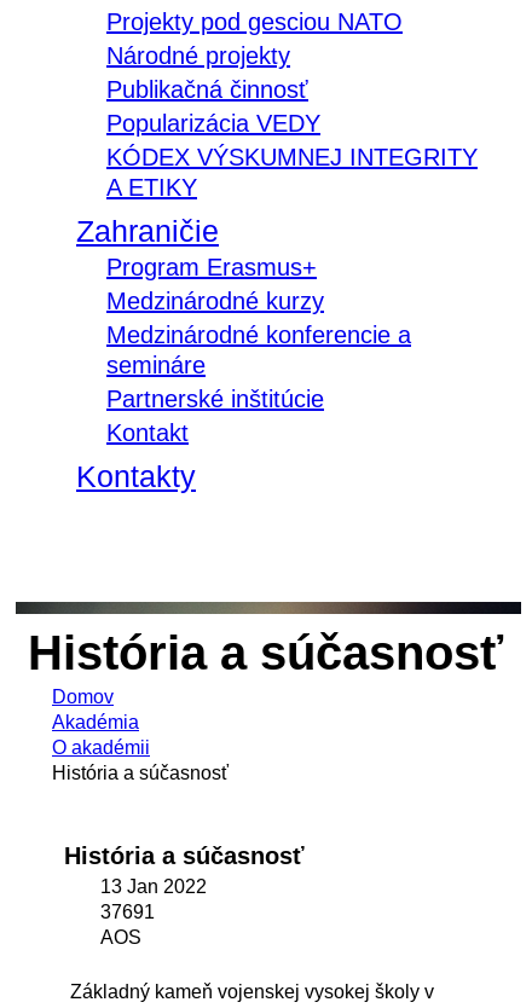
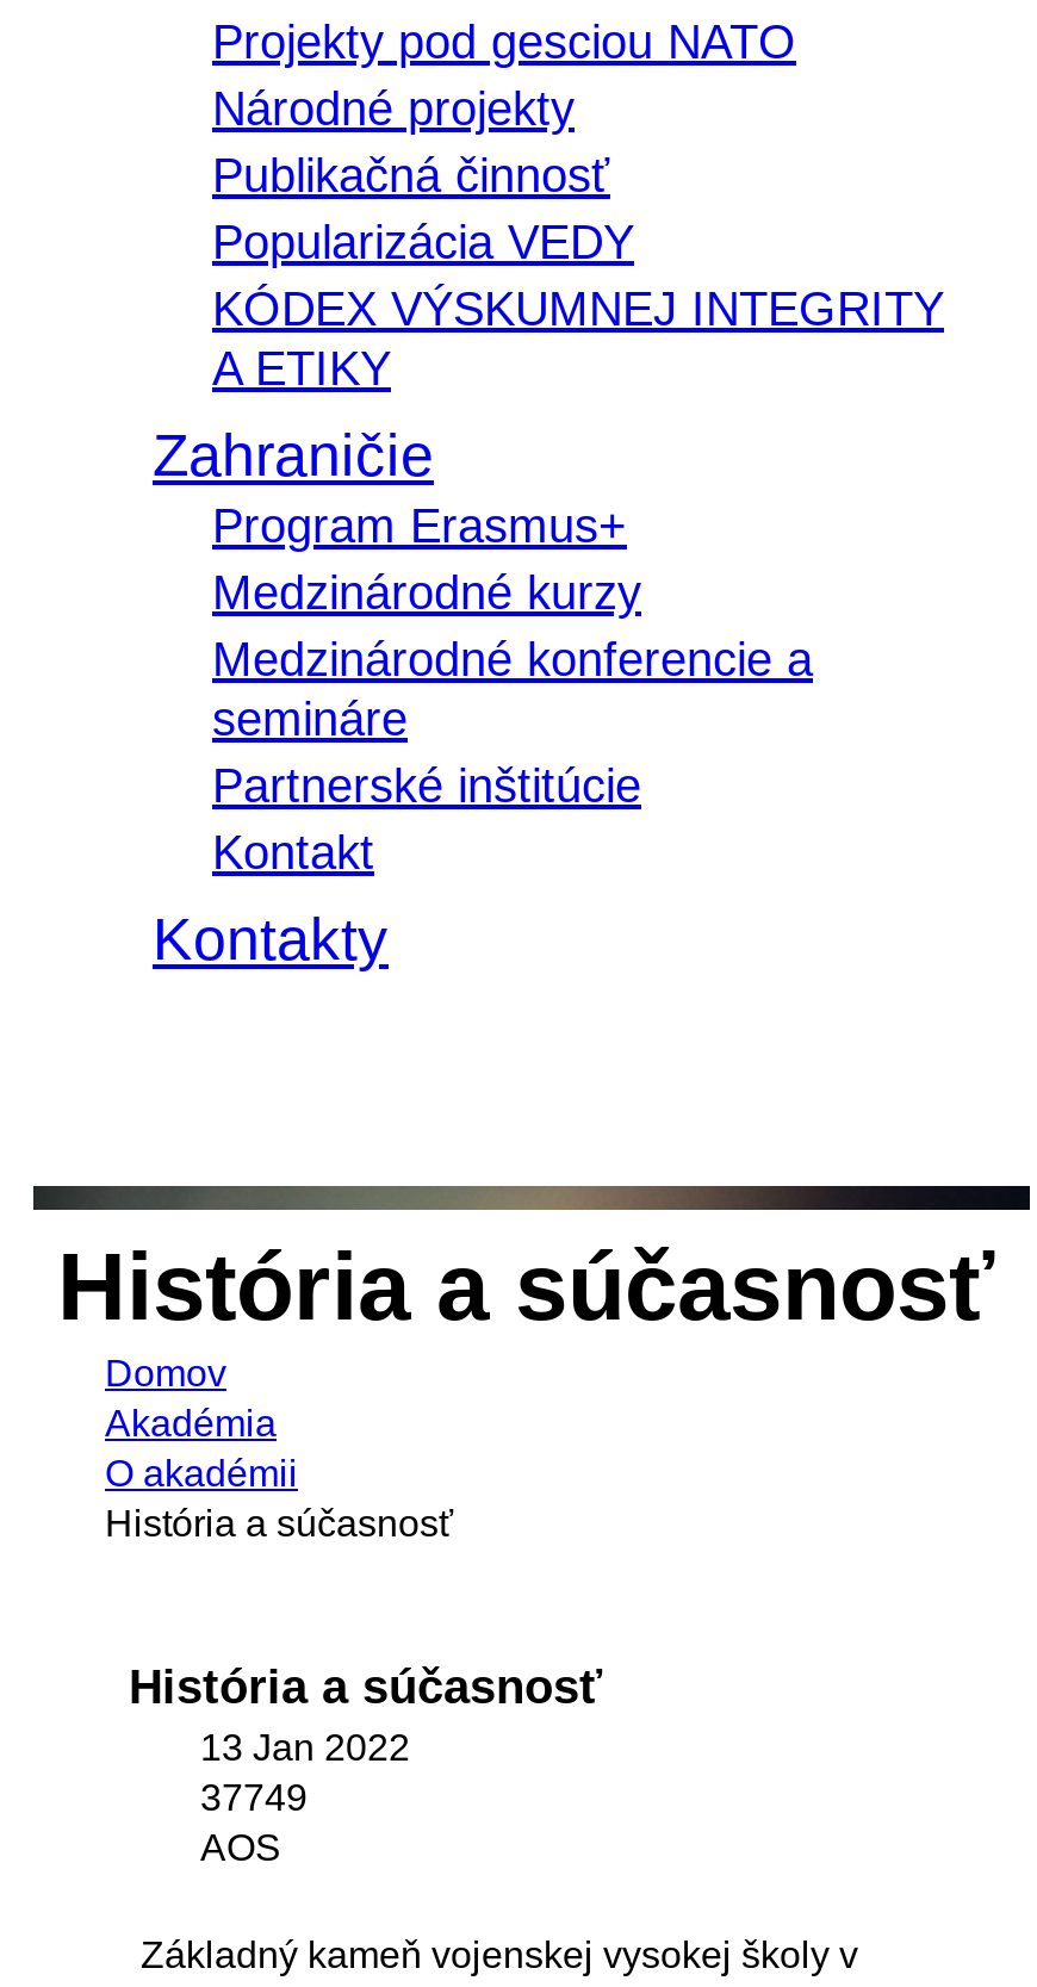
- 37691
+ 37749
